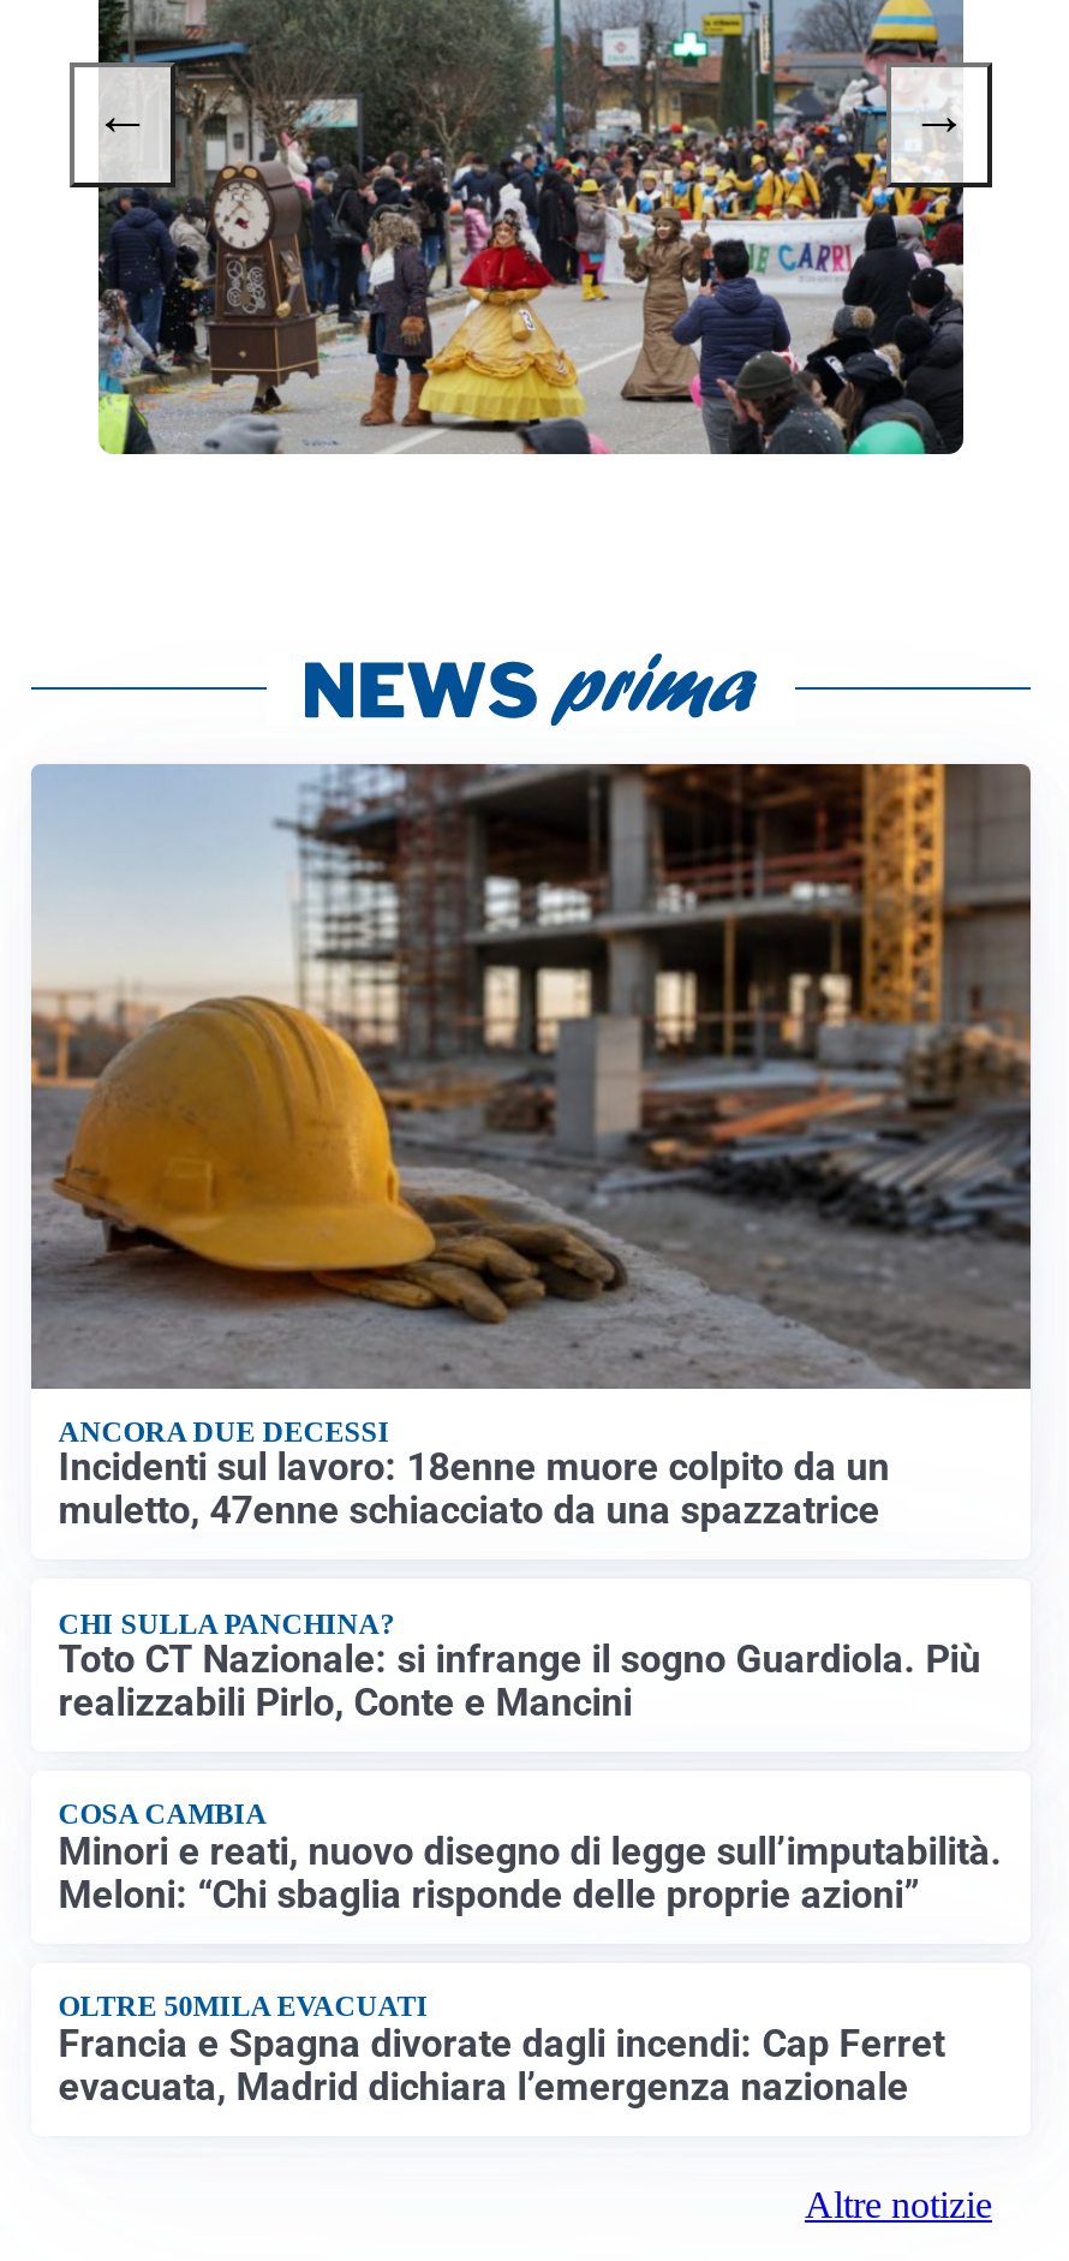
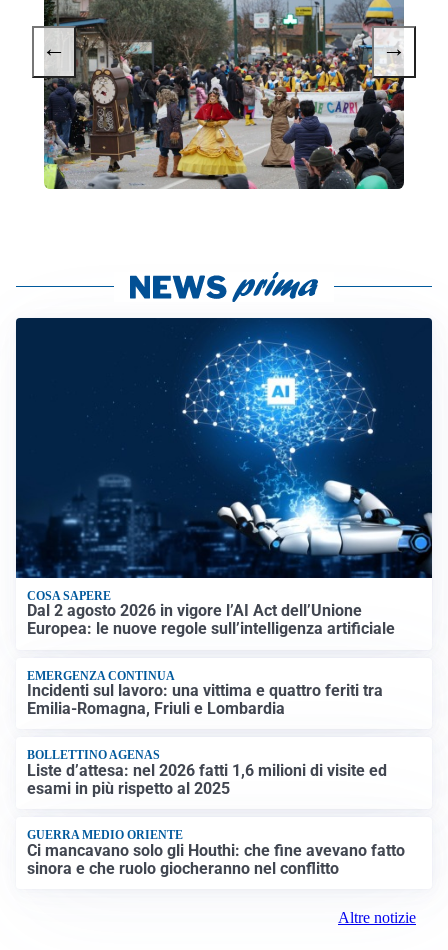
- [image]
- ANCORA DUE DECESSI
- Incidenti sul lavoro: 18enne muore colpito da un
- muletto, 47enne schiacciato da una spazzatrice
+ [image]
+ COSA SAPERE
+ Dal 2 agosto 2026 in vigore l’AI Act dell’Unione
+ Europea: le nuove regole sull’intelligenza artificiale

- CHI SULLA PANCHINA?
- Toto CT Nazionale: si infrange il sogno Guardiola. Più
- realizzabili Pirlo, Conte e Mancini
+ EMERGENZA CONTINUA
+ Incidenti sul lavoro: una vittima e quattro feriti tra
+ Emilia-Romagna, Friuli e Lombardia

- COSA CAMBIA
- Minori e reati, nuovo disegno di legge sull’imputabilità.
- Meloni: “Chi sbaglia risponde delle proprie azioni”
+ BOLLETTINO AGENAS
+ Liste d’attesa: nel 2026 fatti 1,6 milioni di visite ed
+ esami in più rispetto al 2025

- OLTRE 50MILA EVACUATI
- Francia e Spagna divorate dagli incendi: Cap Ferret
- evacuata, Madrid dichiara l’emergenza nazionale
+ GUERRA MEDIO ORIENTE
+ Ci mancavano solo gli Houthi: che fine avevano fatto
+ sinora e che ruolo giocheranno nel conflitto
